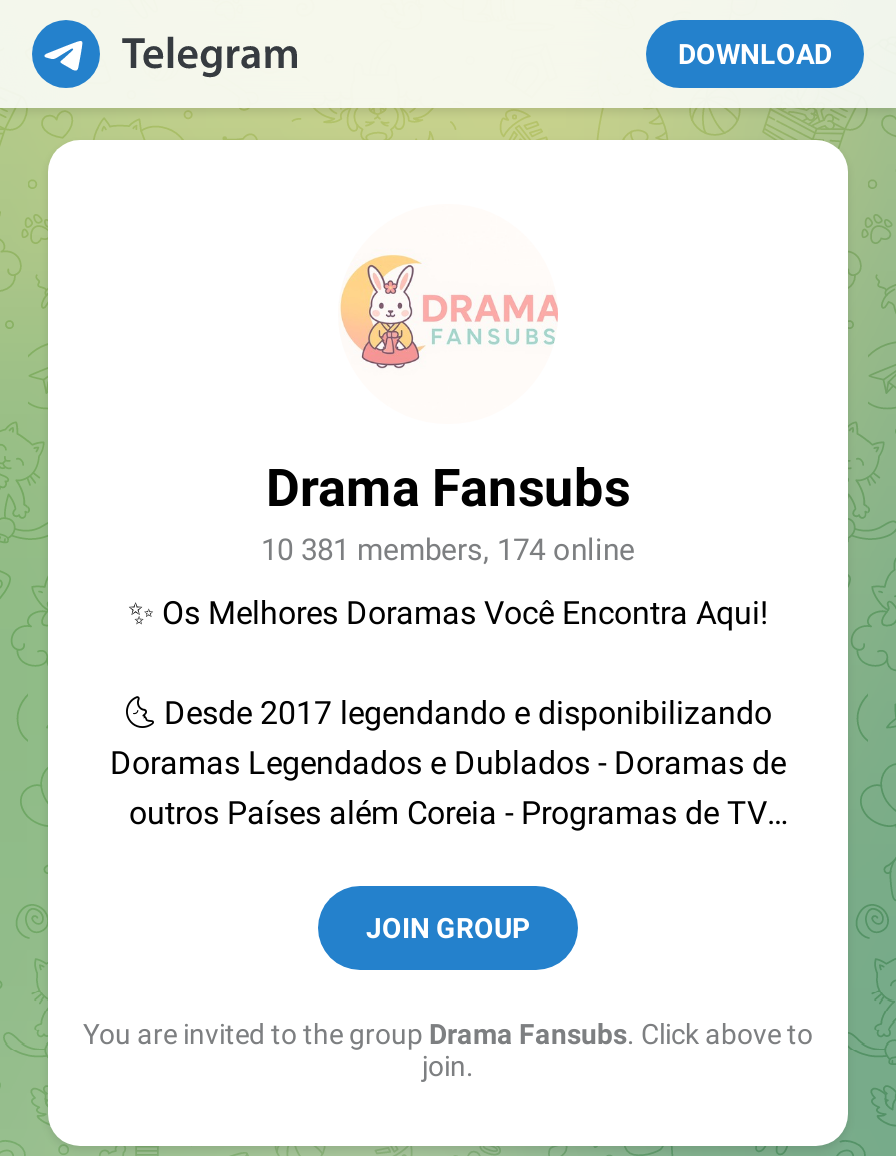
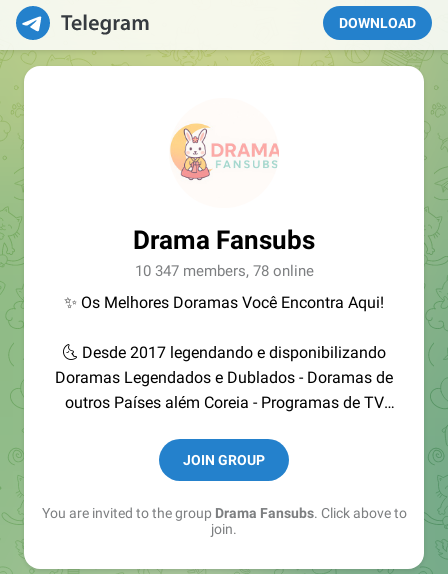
- 10 381 members, 174 online
+ 10 347 members, 78 online
